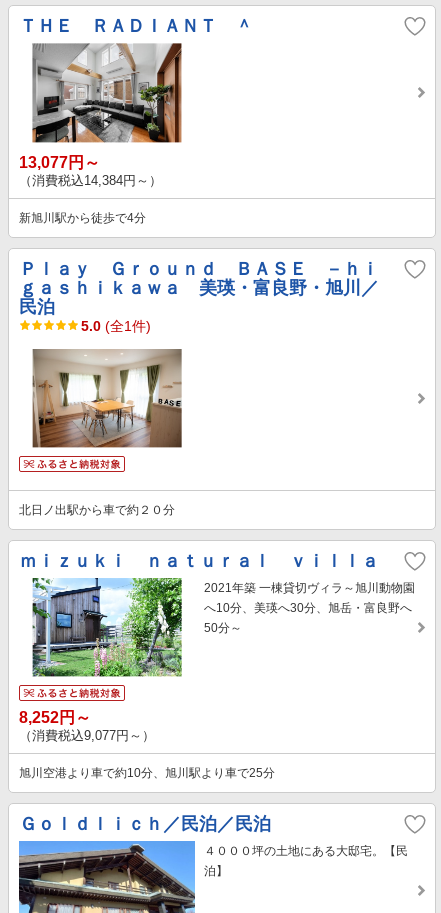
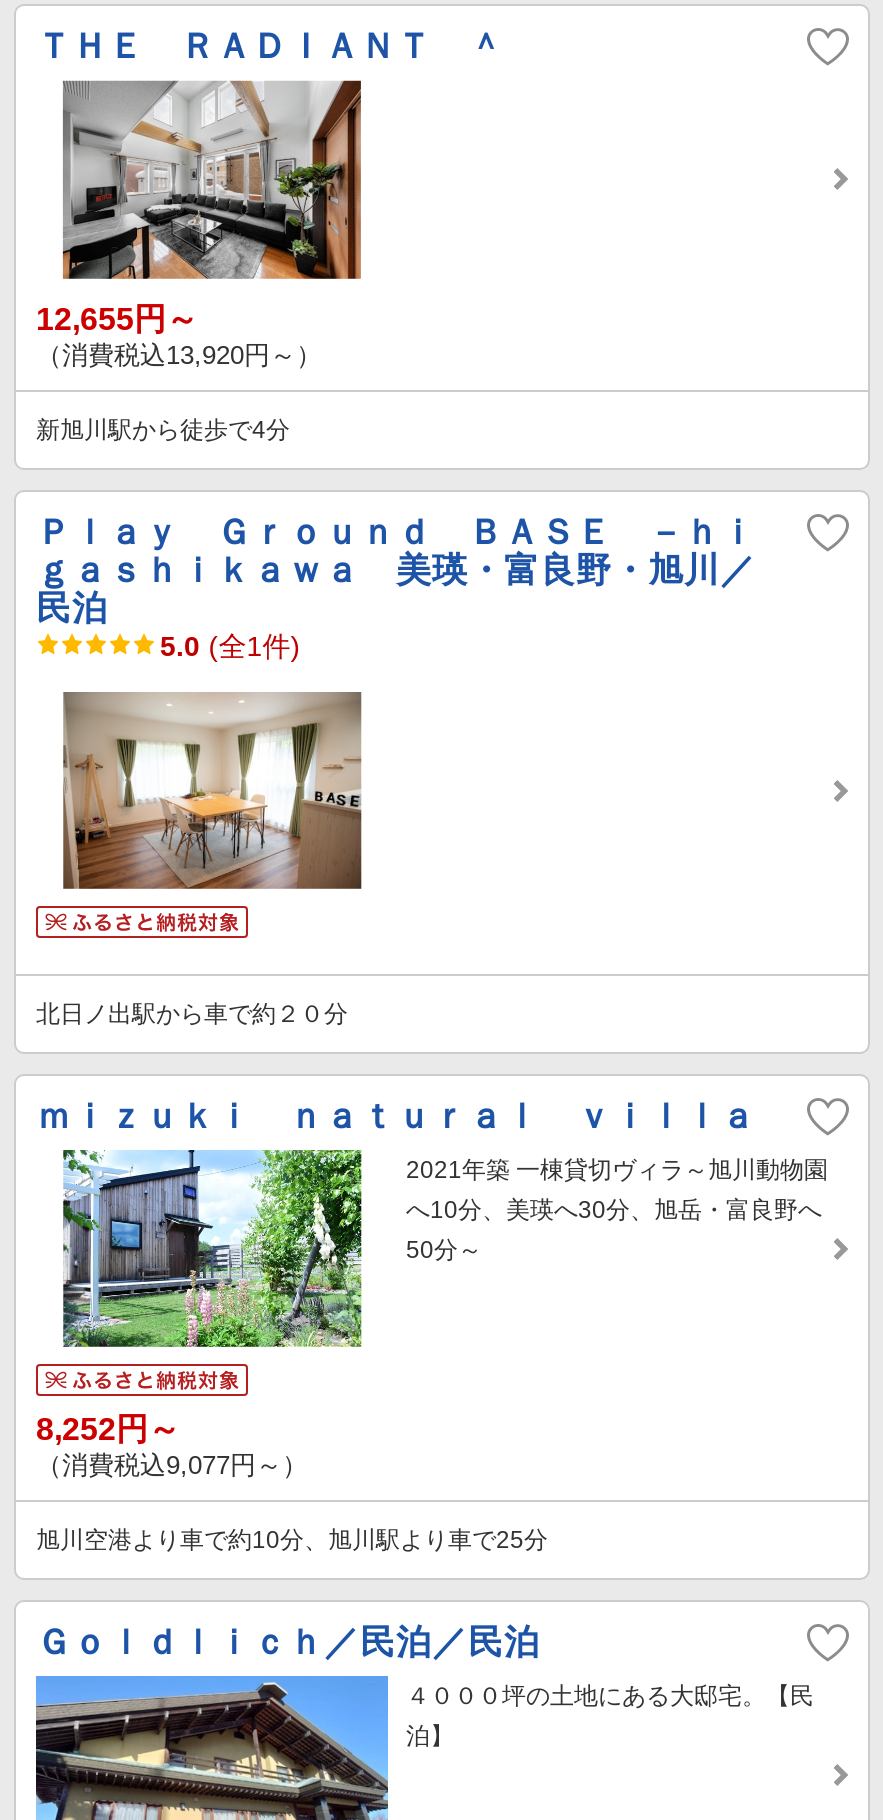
- 13,077円～
+ 12,655円～

- （消費税込14,384円～）
+ （消費税込13,920円～）
